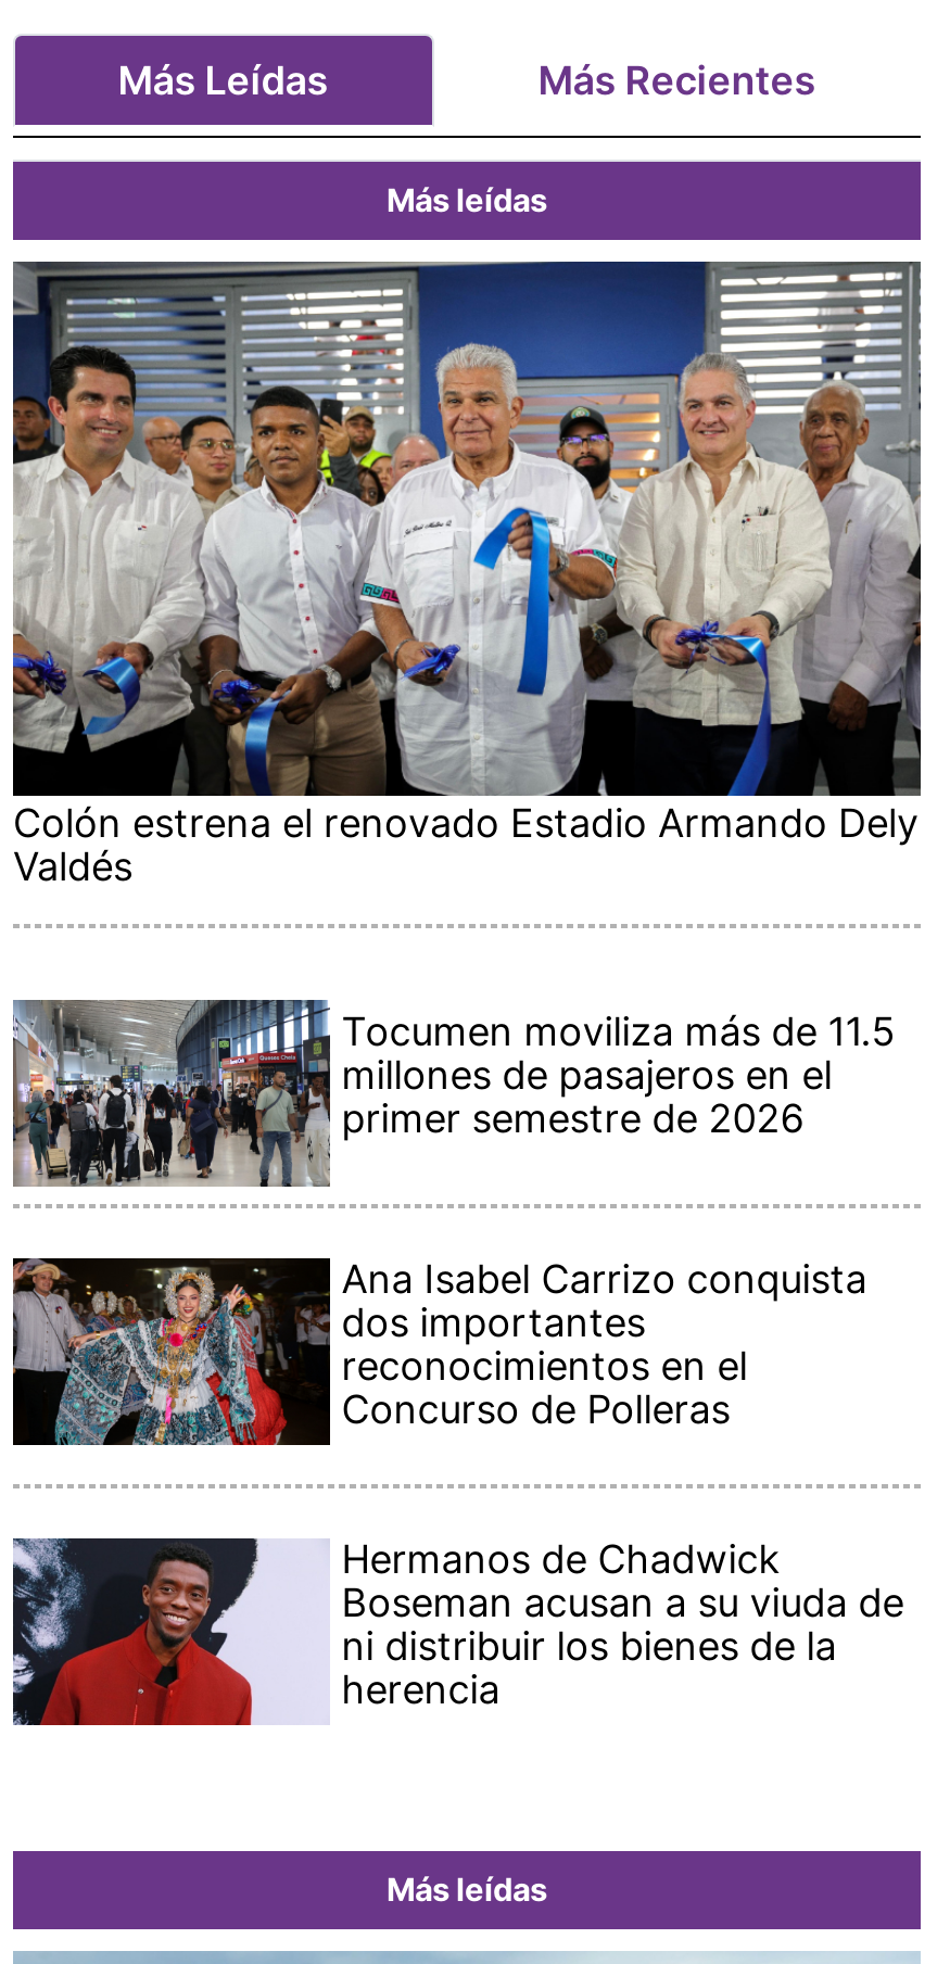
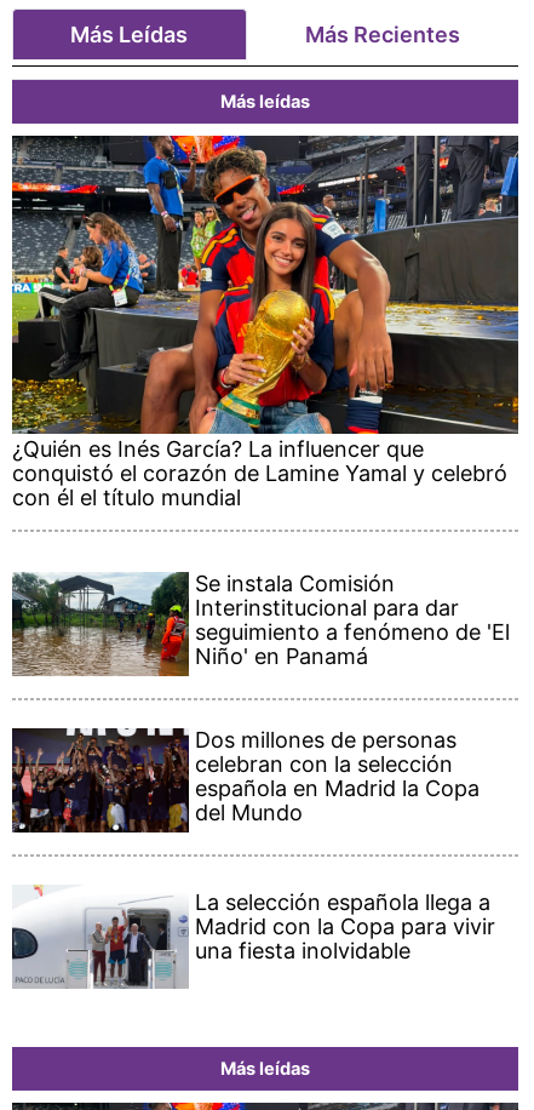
- [image]
- Colón estrena el renovado Estadio Armando Dely
- Valdés
+ [image]
+ ¿Quién es Inés García? La influencer que
+ conquistó el corazón de Lamine Yamal y celebró
+ con él el título mundial

- [image]
- Tocumen moviliza más de 11.5
- millones de pasajeros en el
- primer semestre de 2026
+ [image]
+ Se instala Comisión
+ Interinstitucional para dar
+ seguimiento a fenómeno de 'El
+ Niño' en Panamá

- [image]
- Ana Isabel Carrizo conquista
- dos importantes
- reconocimientos en el
- Concurso de Polleras
+ [image]
+ Dos millones de personas
+ celebran con la selección
+ española en Madrid la Copa
+ del Mundo

- [image]
- Hermanos de Chadwick
- Boseman acusan a su viuda de
- ni distribuir los bienes de la
- herencia
+ [image]
+ La selección española llega a
+ Madrid con la Copa para vivir
+ una fiesta inolvidable
